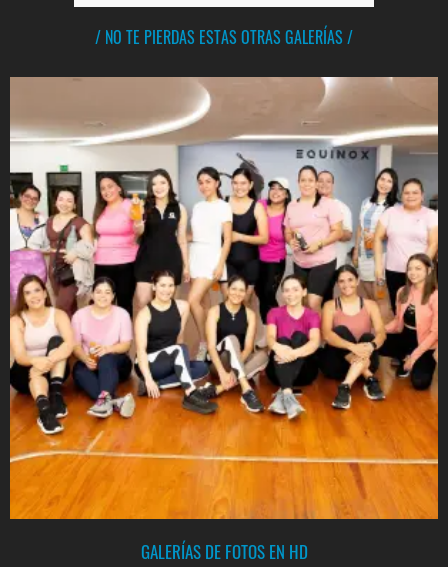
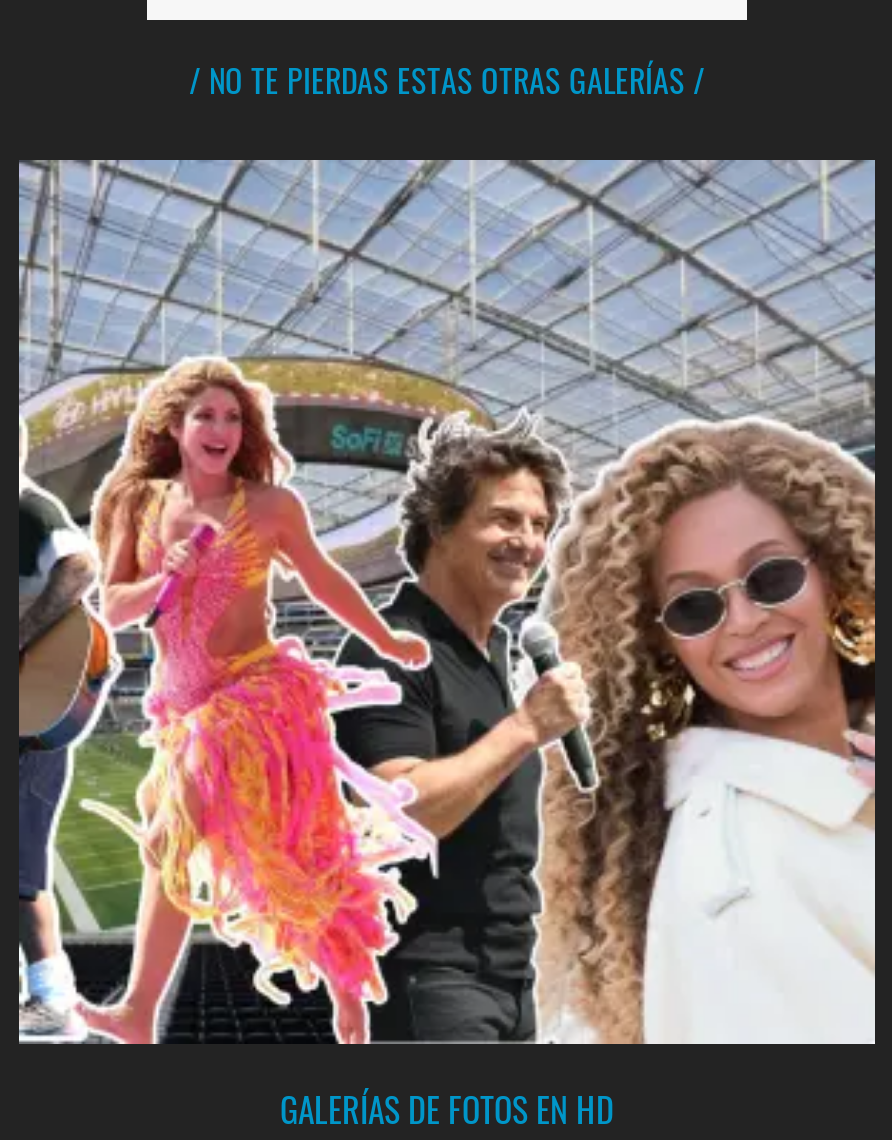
- [image]
+ [image]
